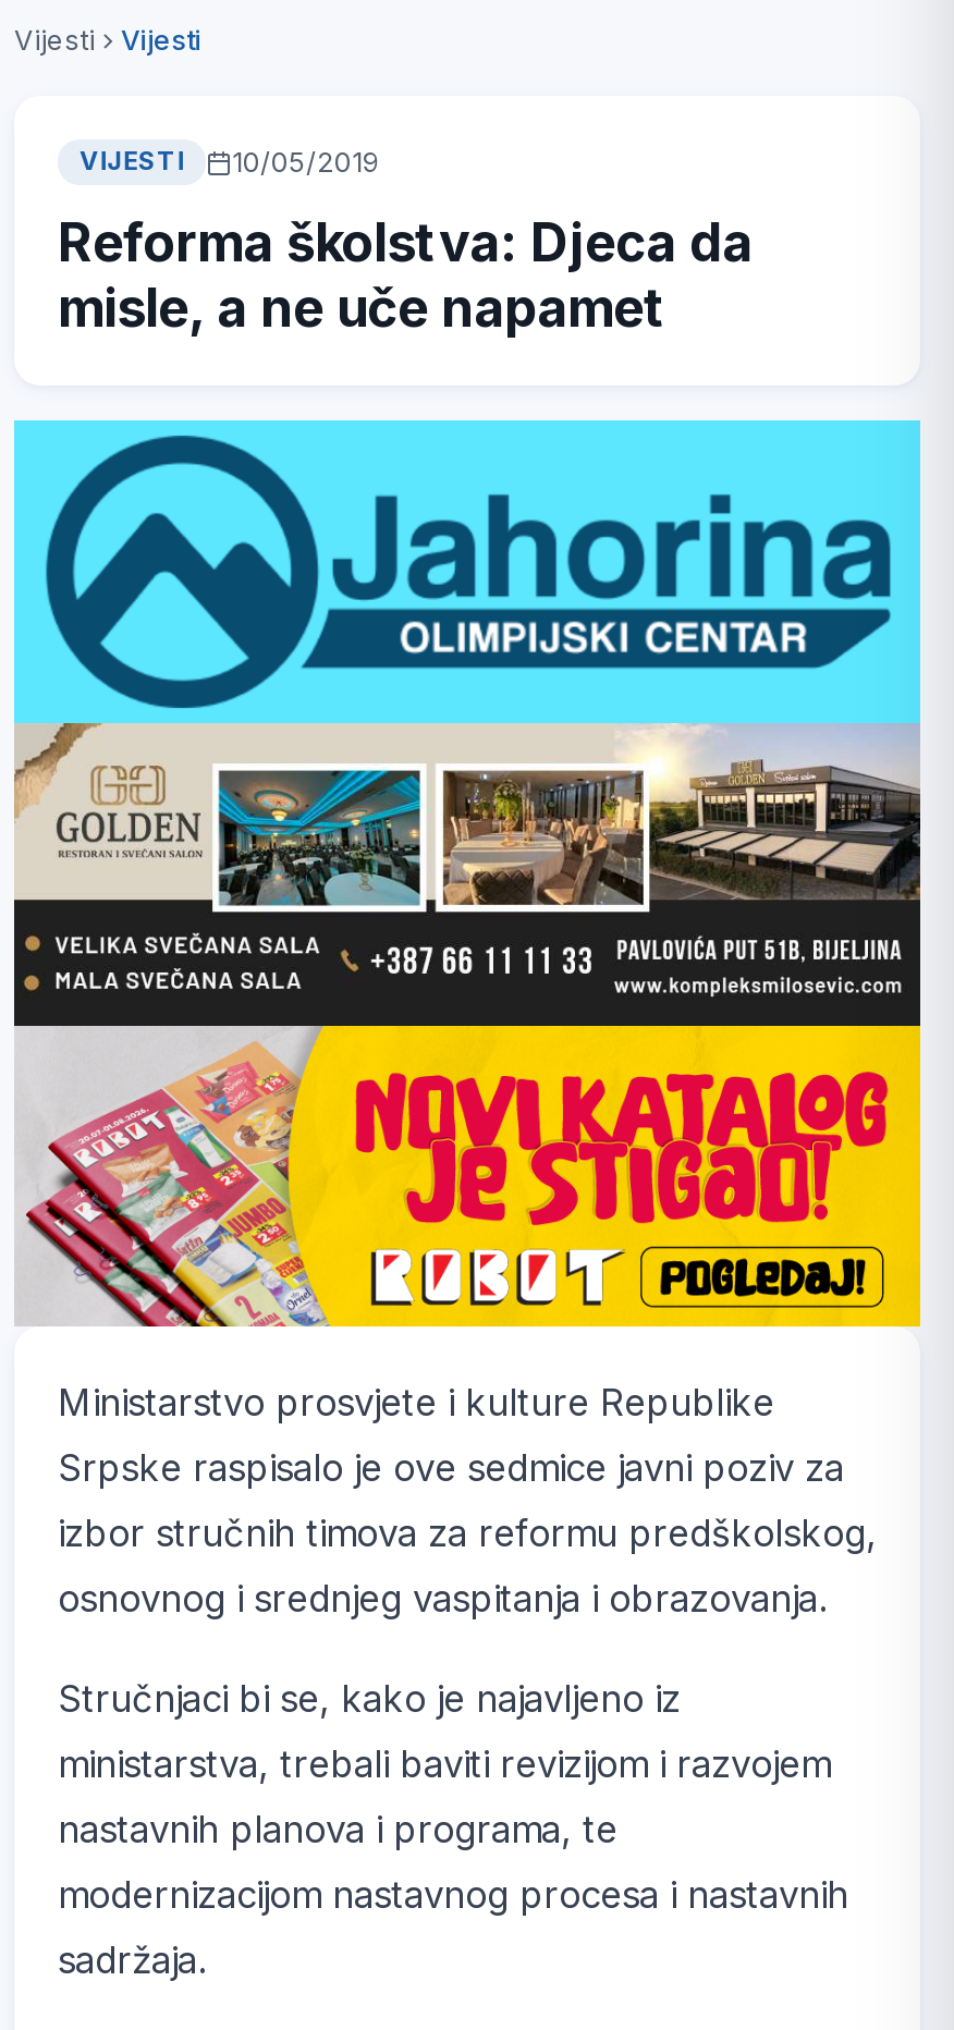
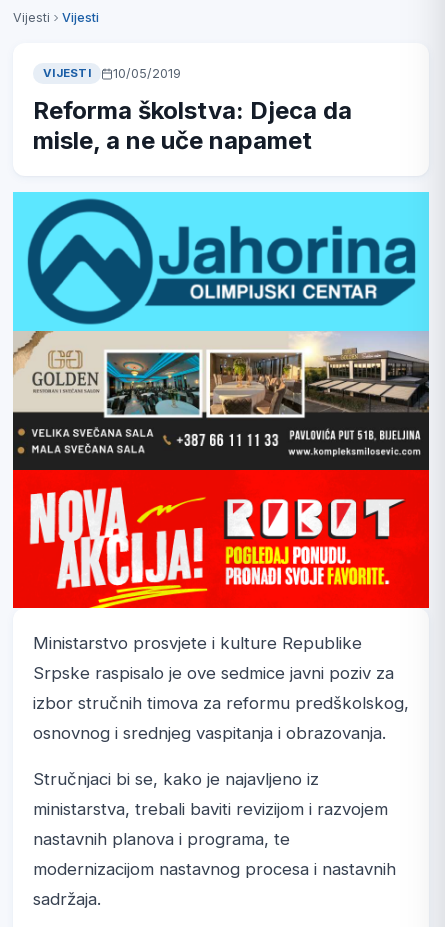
- [image]
+ [image]
